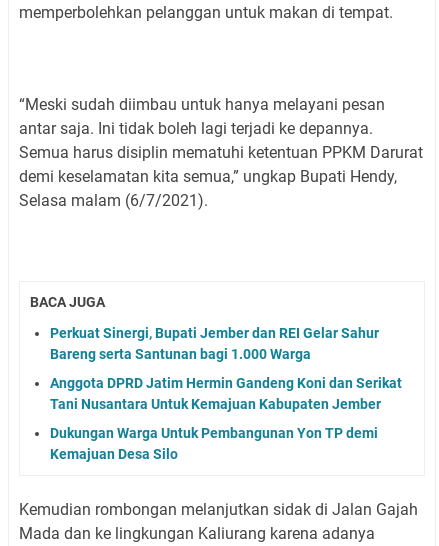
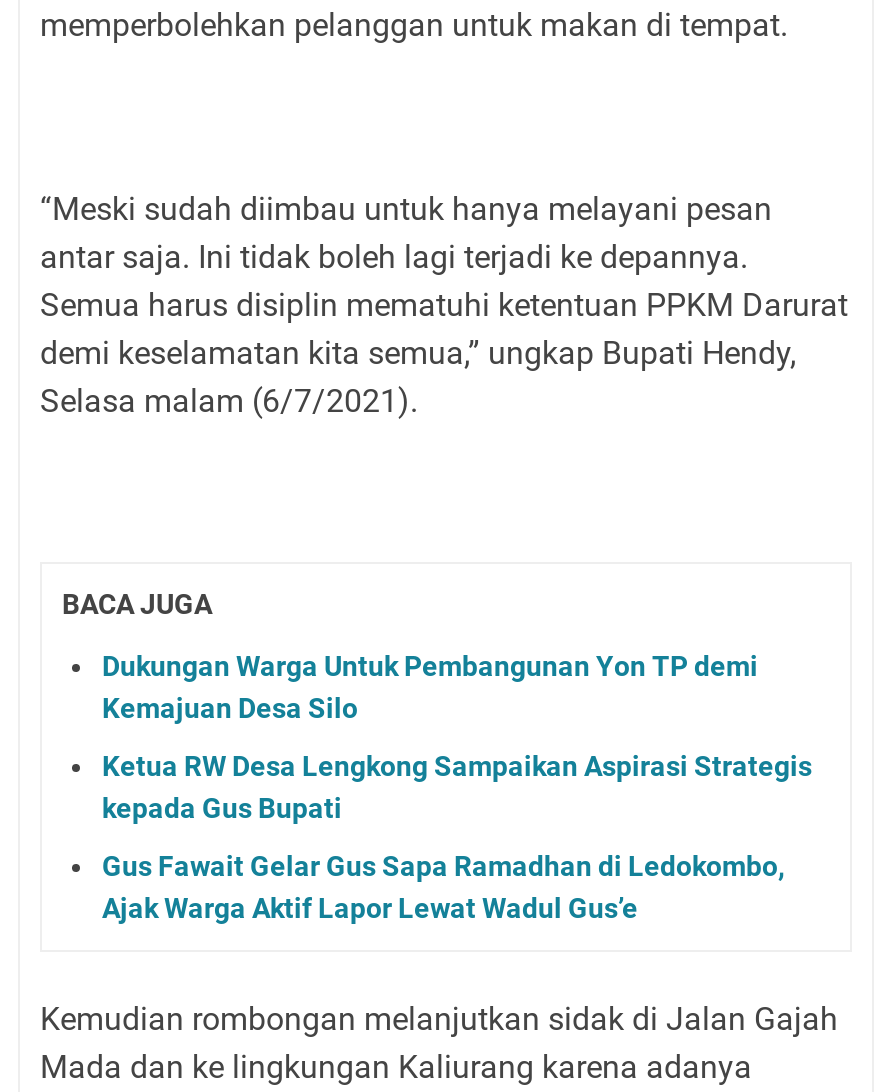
- Perkuat Sinergi, Bupati Jember dan REI Gelar Sahur
- Bareng serta Santunan bagi 1.000 Warga
- Anggota DPRD Jatim Hermin Gandeng Koni dan Serikat
- Tani Nusantara Untuk Kemajuan Kabupaten Jember

moved up: Dukungan Warga Untuk Pembangunan Yon TP demi | Kemajuan Desa Silo

+ Ketua RW Desa Lengkong Sampaikan Aspirasi Strategis
+ kepada Gus Bupati
+ Gus Fawait Gelar Gus Sapa Ramadhan di Ledokombo,
+ Ajak Warga Aktif Lapor Lewat Wadul Gus’e
